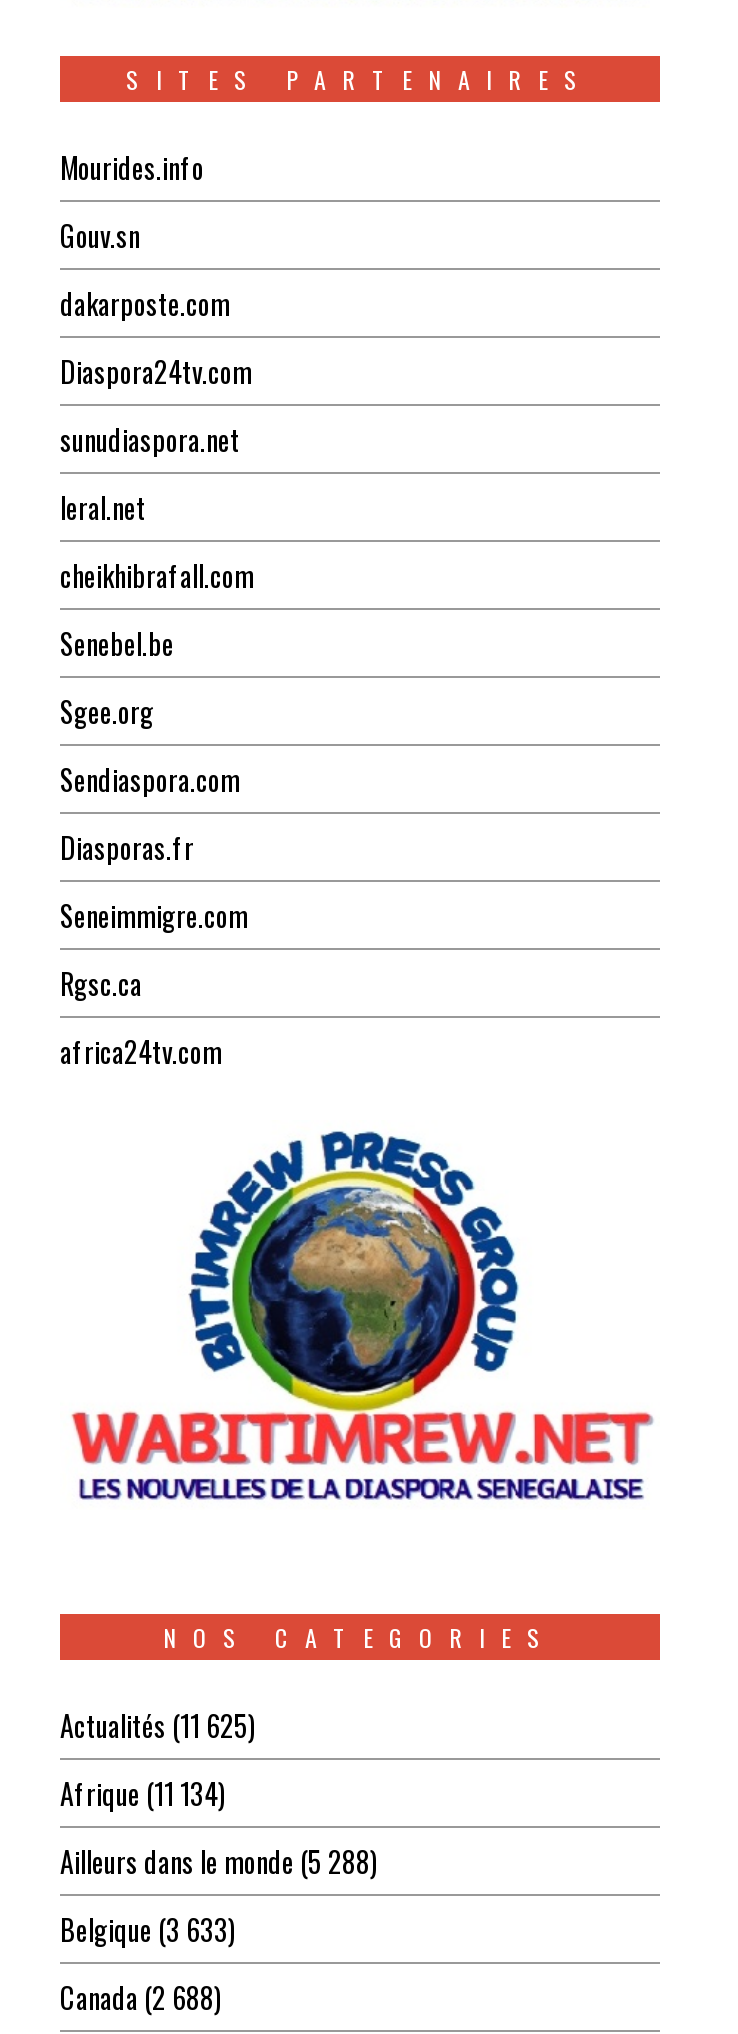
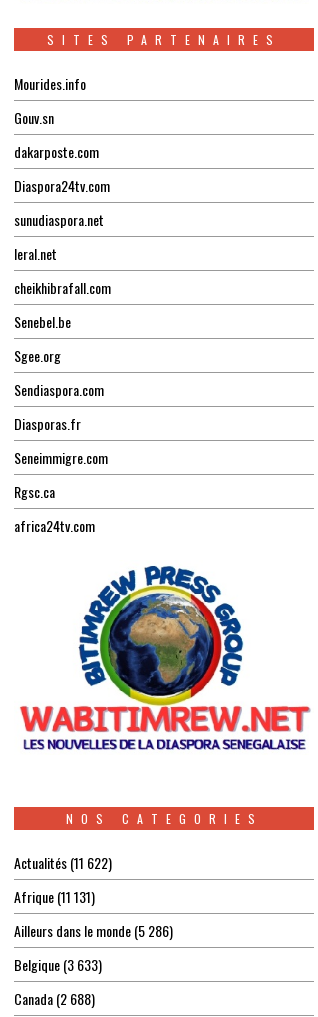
- Actualités (11 625)
+ Actualités (11 622)

- Afrique (11 134)
+ Afrique (11 131)

- Ailleurs dans le monde (5 288)
+ Ailleurs dans le monde (5 286)
